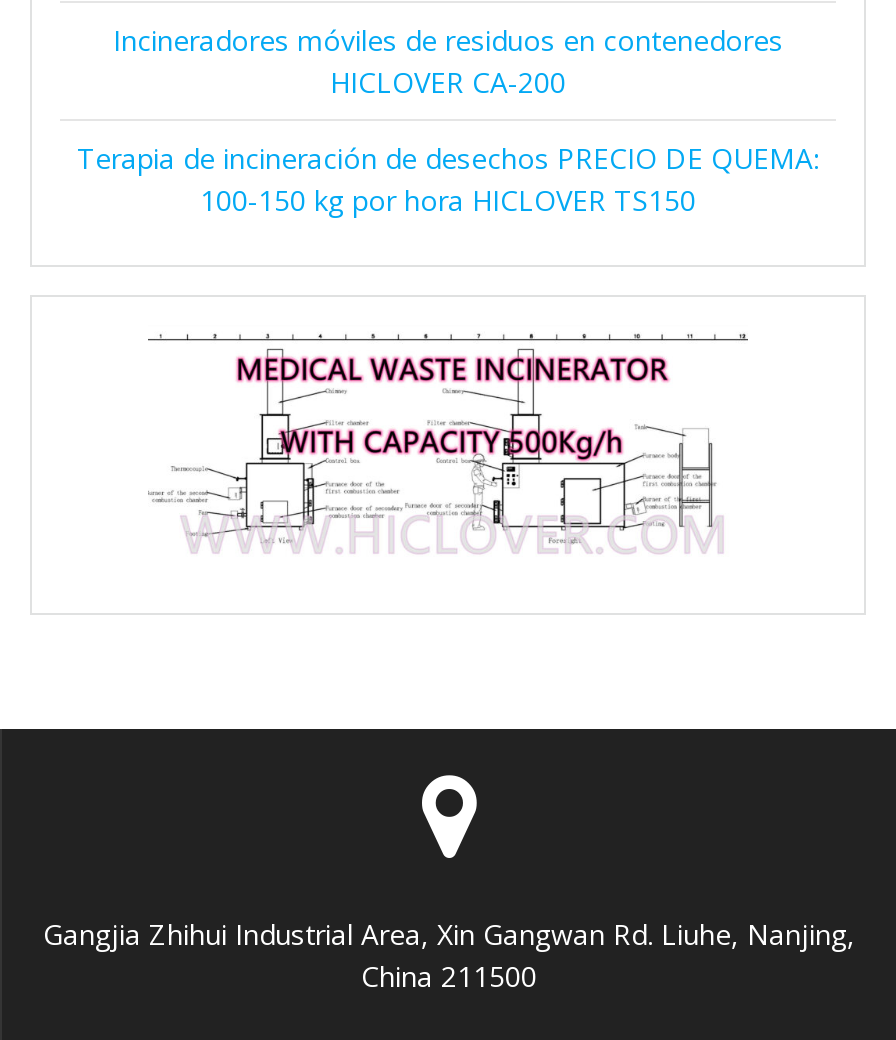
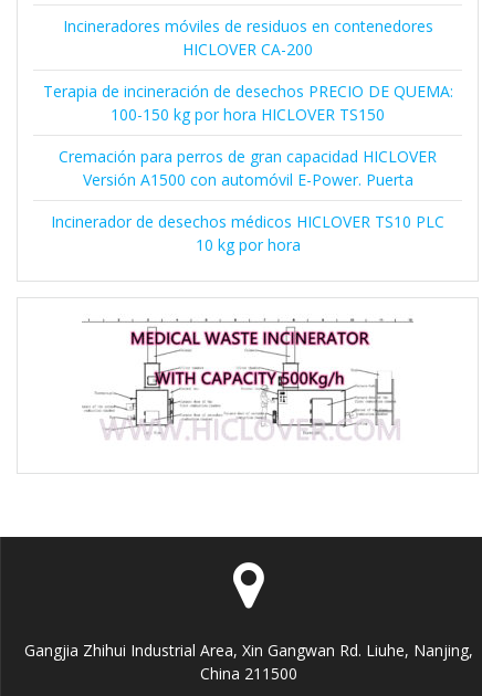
+ Cremación para perros de gran capacidad HICLOVER
+ Versión A1500 con automóvil E-Power. Puerta
+ Incinerador de desechos médicos HICLOVER TS10 PLC
+ 10 kg por hora
